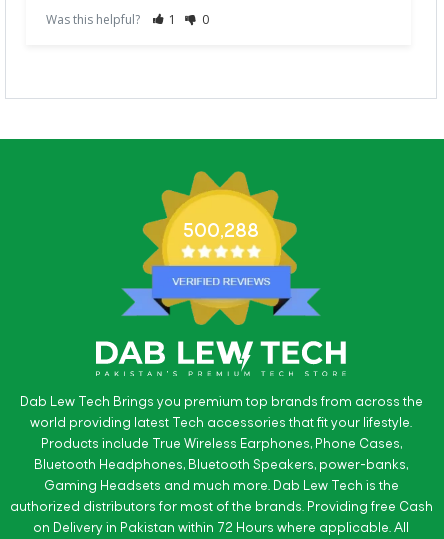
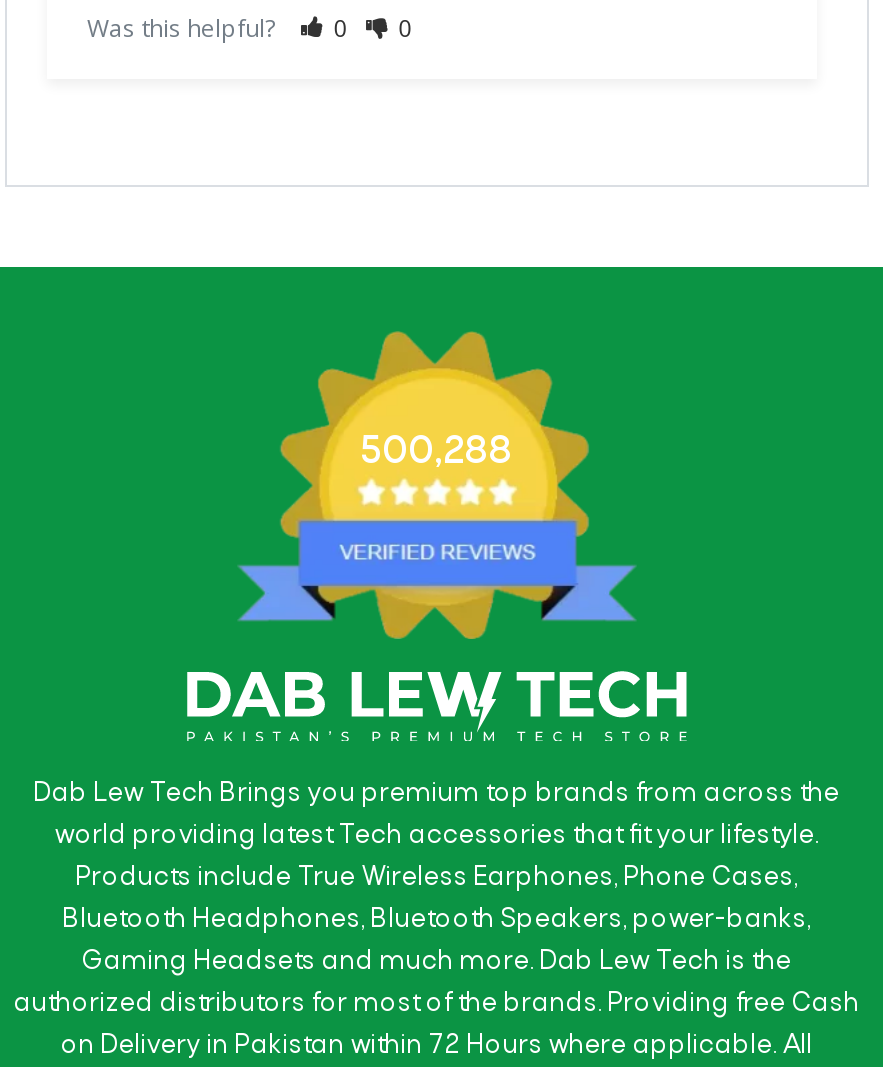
- Was this helpful? 1 0
+ Was this helpful? 0 0
